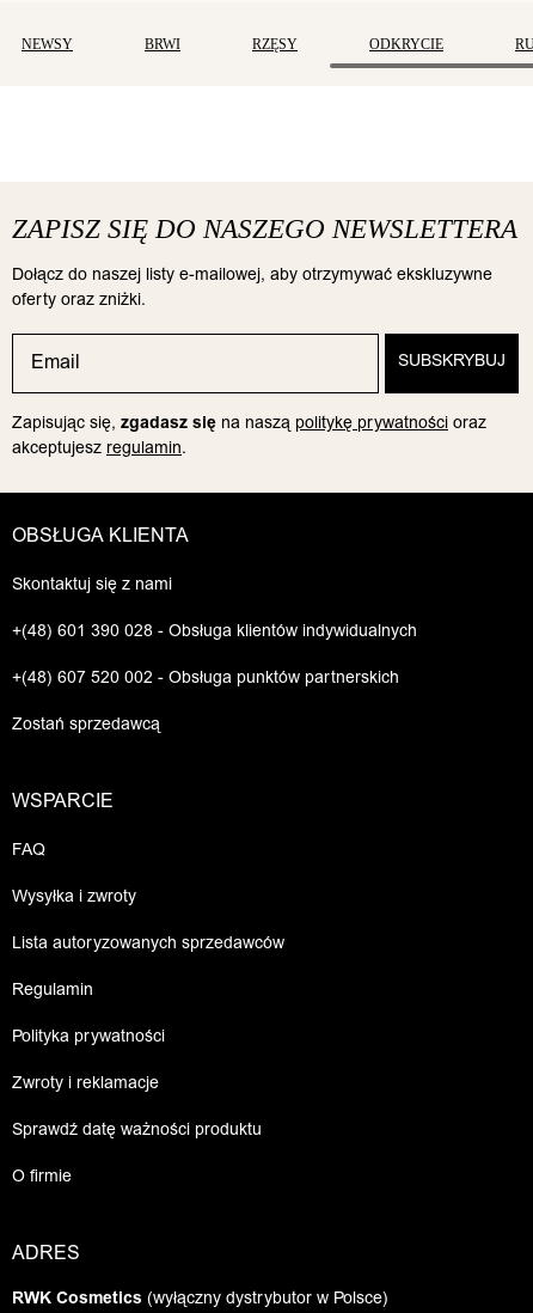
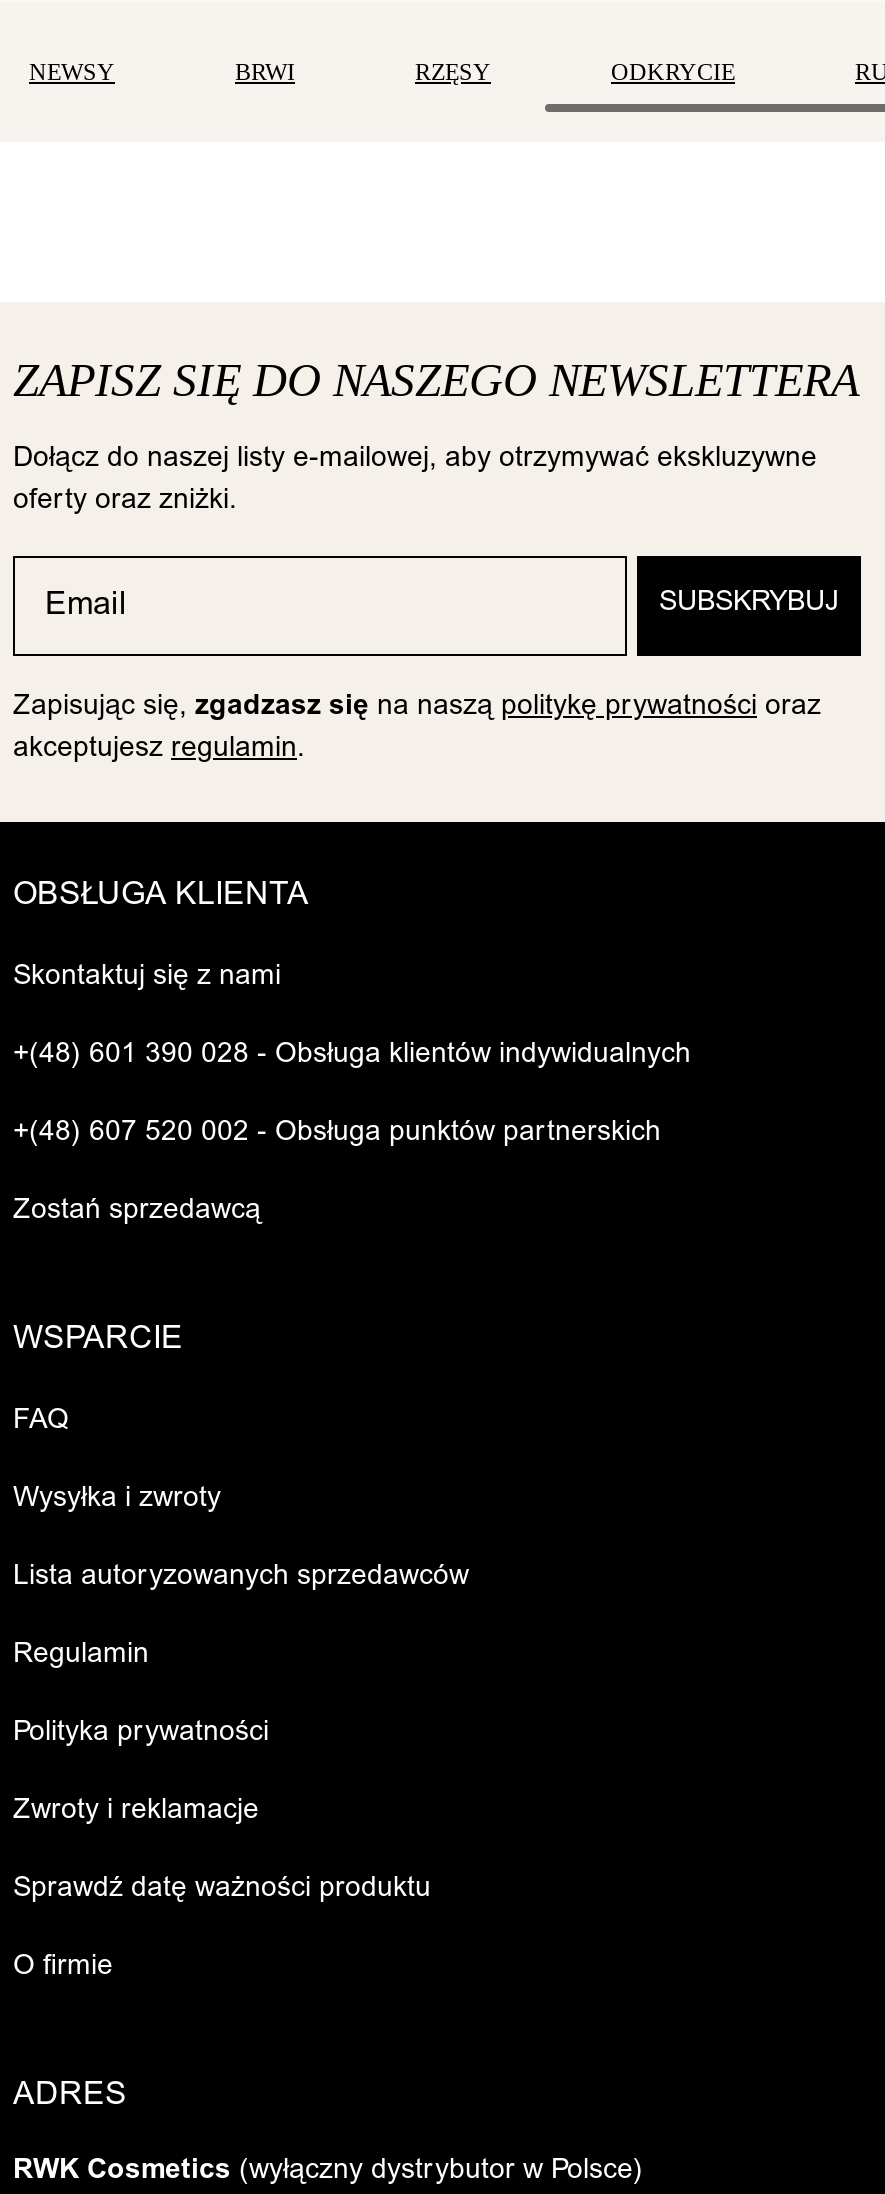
- Zapisując się, zgadasz się na naszą politykę prywatności oraz
+ Zapisując się, zgadzasz się na naszą politykę prywatności oraz
